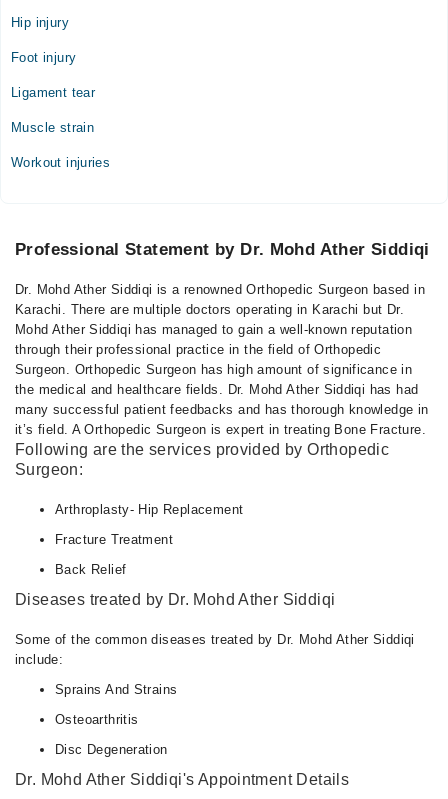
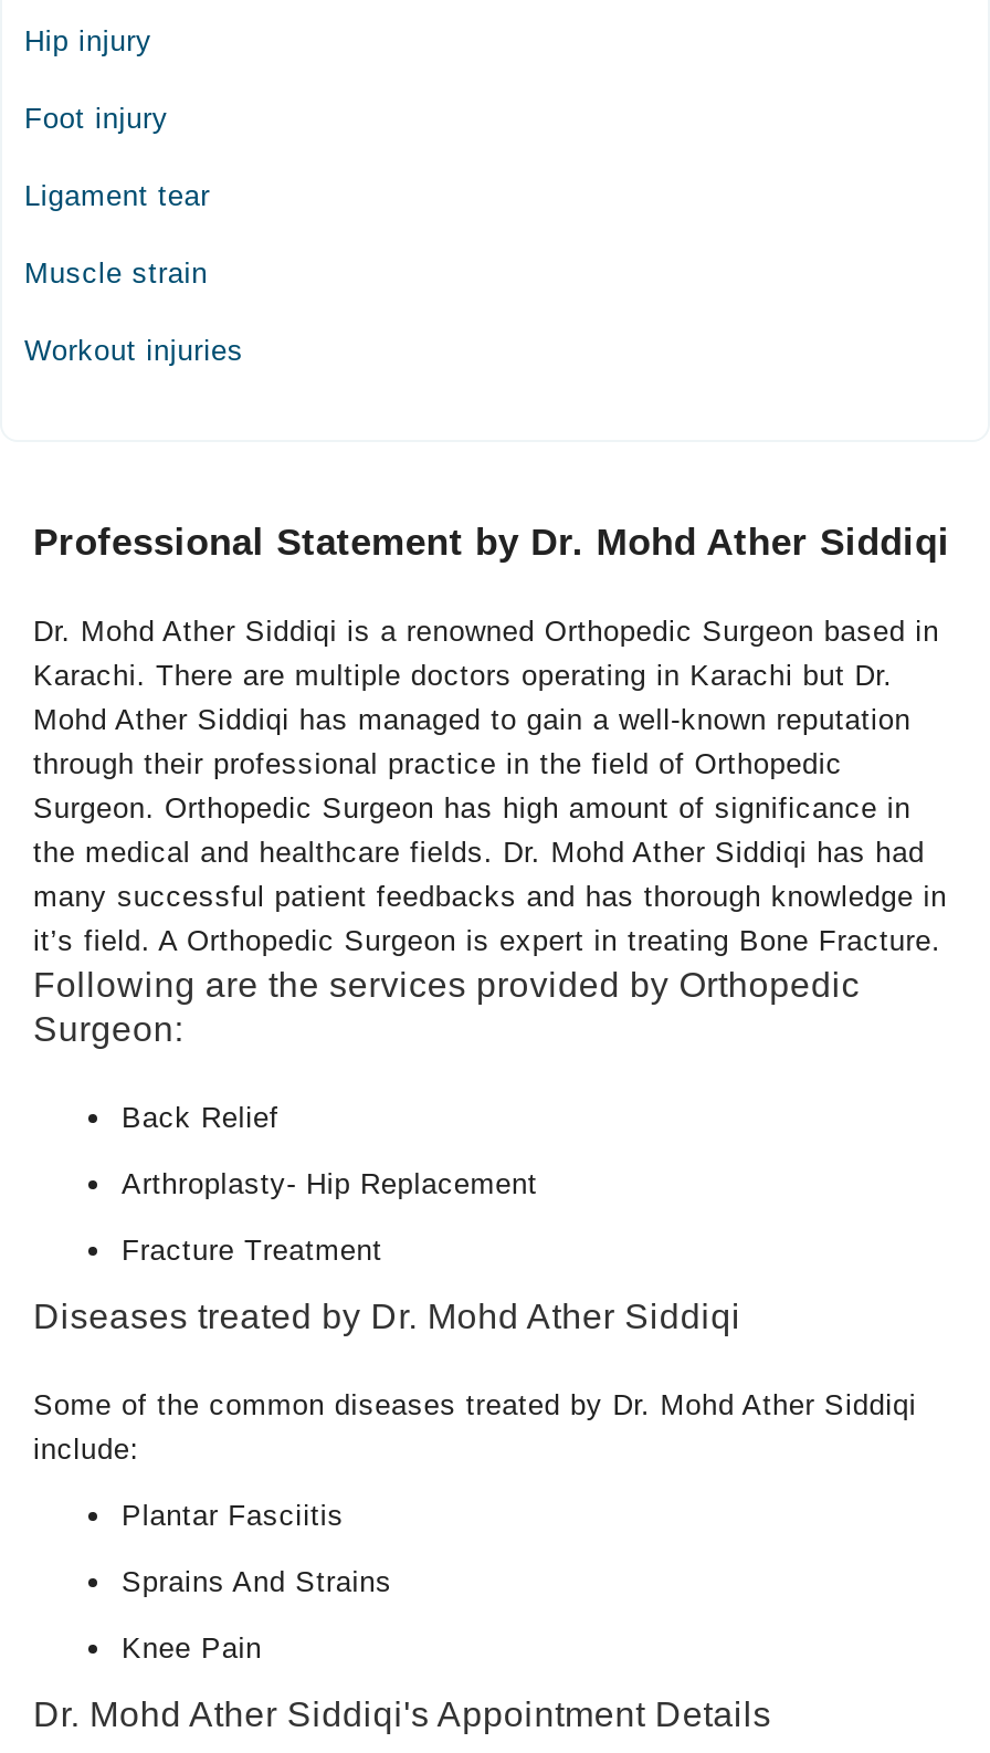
moved down: Arthroplasty- Hip Replacement | Fracture Treatment

moved up: Back Relief

+ Plantar Fasciitis

moved down: Sprains And Strains

- Osteoarthritis
- Disc Degeneration
+ Knee Pain
